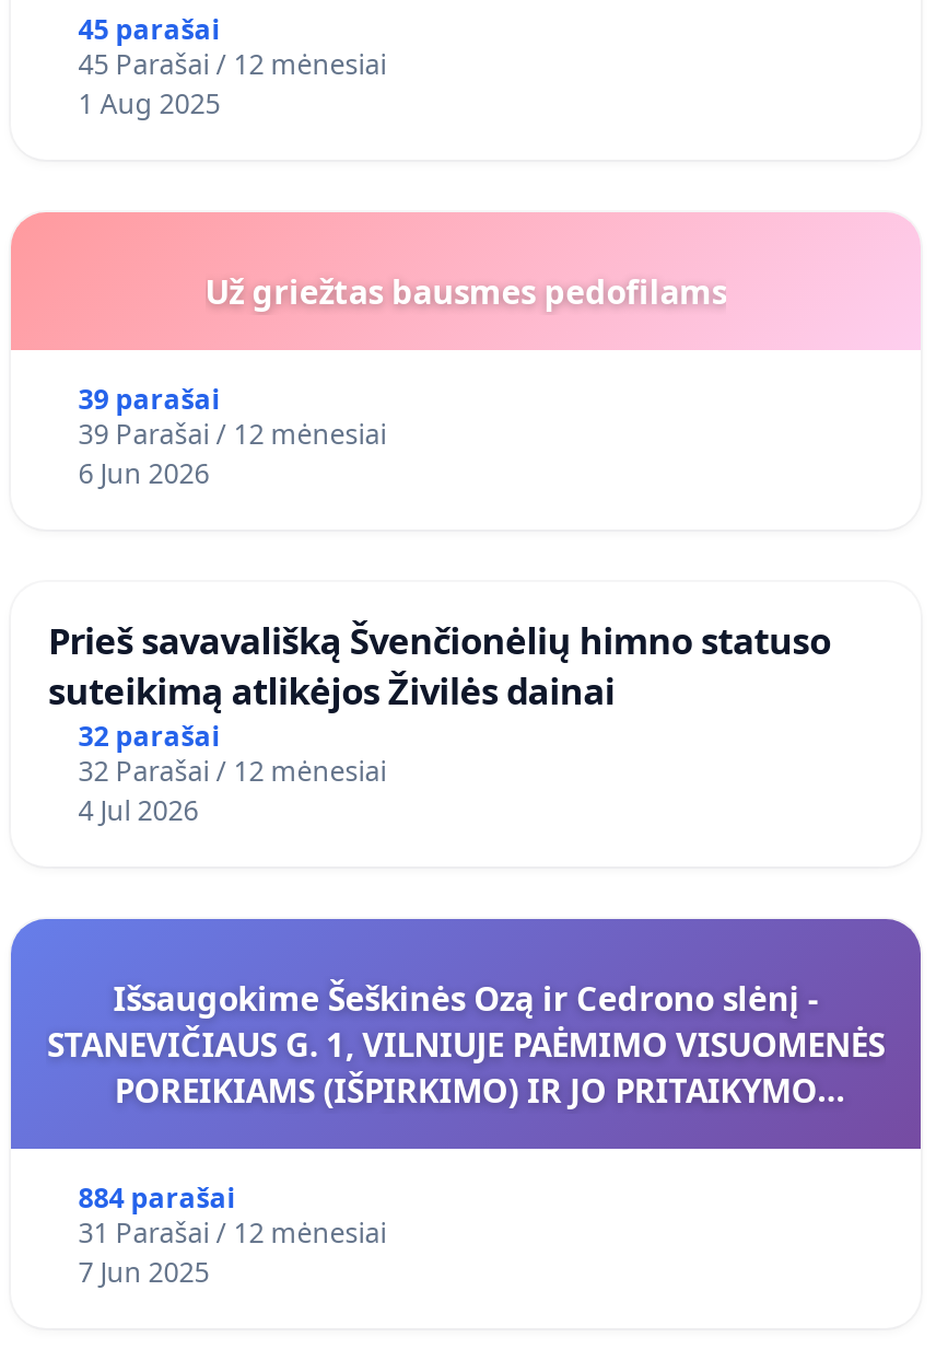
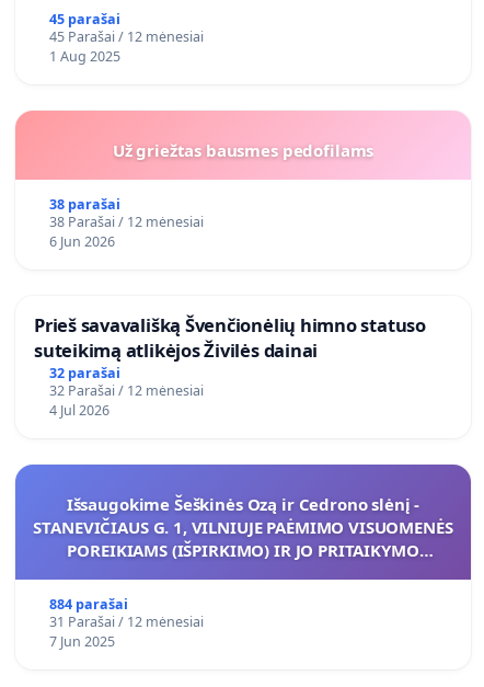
- 39 parašai
+ 38 parašai

- 39 Parašai / 12 mėnesiai
+ 38 Parašai / 12 mėnesiai
